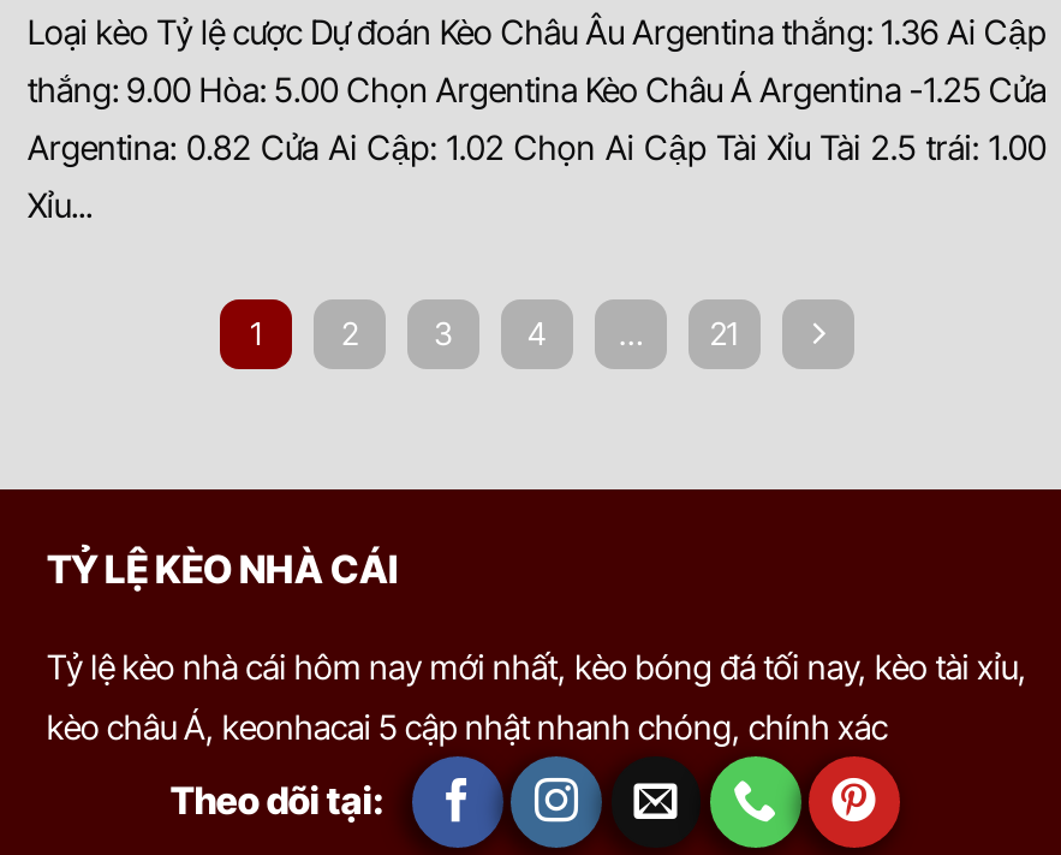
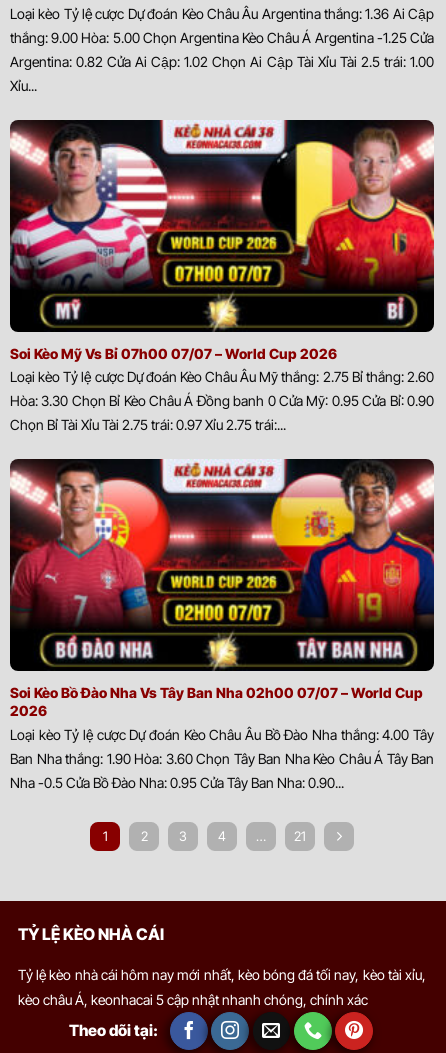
+ [image]
+ Soi Kèo Mỹ Vs Bỉ 07h00 07/07 – World Cup 2026
+ Loại kèo Tỷ lệ cược Dự đoán Kèo Châu Âu Mỹ thắng: 2.75 Bỉ thắng: 2.60
+ Hòa: 3.30 Chọn Bỉ Kèo Châu Á Đồng banh 0 Cửa Mỹ: 0.95 Cửa Bỉ: 0.90
+ Chọn Bỉ Tài Xỉu Tài 2.75 trái: 0.97 Xỉu 2.75 trái:...

+ [image]
+ Soi Kèo Bồ Đào Nha Vs Tây Ban Nha 02h00 07/07 – World Cup
+ 2026
+ Loại kèo Tỷ lệ cược Dự đoán Kèo Châu Âu Bồ Đào Nha thắng: 4.00 Tây
+ Ban Nha thắng: 1.90 Hòa: 3.60 Chọn Tây Ban Nha Kèo Châu Á Tây Ban
+ Nha -0.5 Cửa Bồ Đào Nha: 0.95 Cửa Tây Ban Nha: 0.90...
